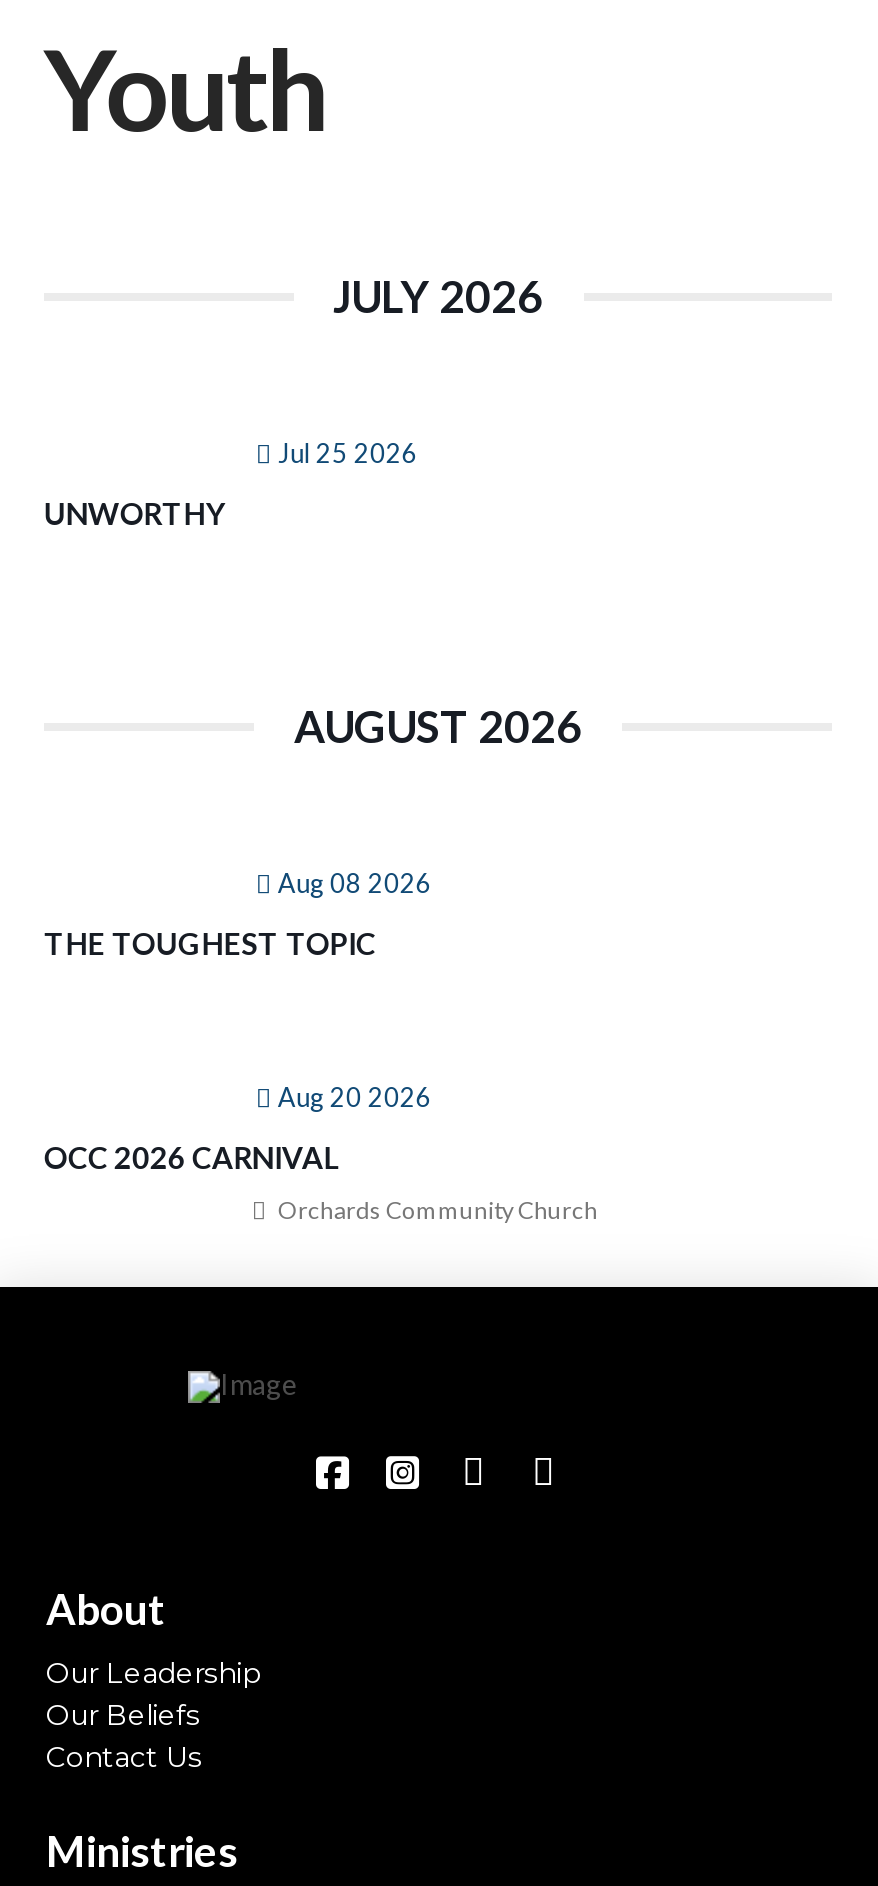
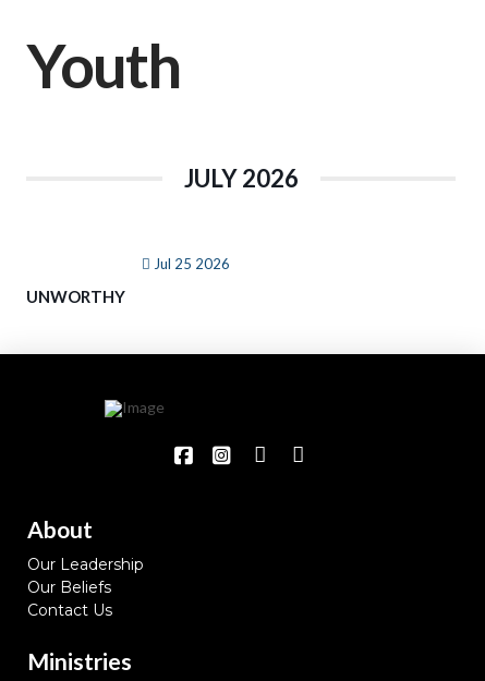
- AUGUST 2026
- Aug 08 2026
- THE TOUGHEST TOPIC

- Aug 20 2026
- OCC 2026 CARNIVAL
- Orchards Community Church
